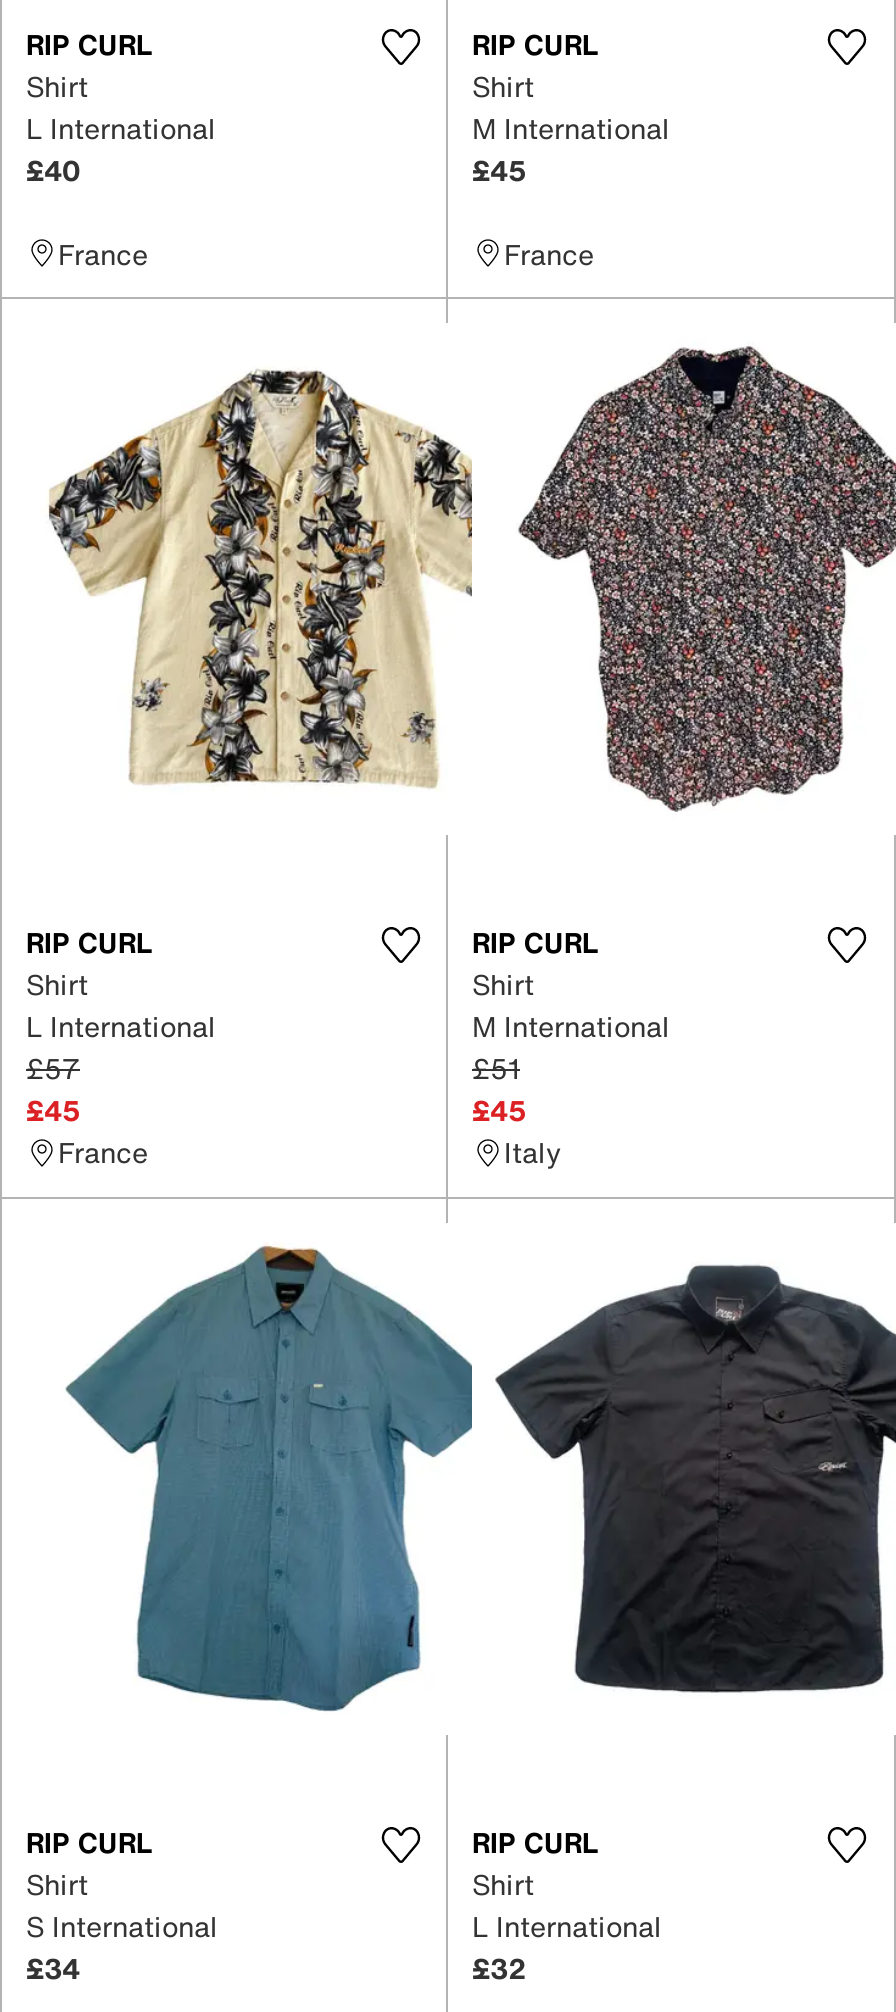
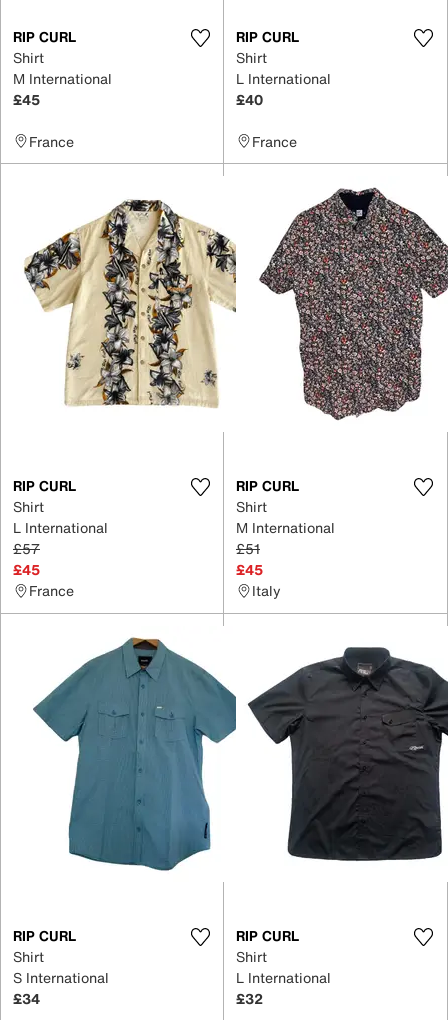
- L International
+ M International

- M International
+ L International

- £40
+ £45

- £45
+ £40
